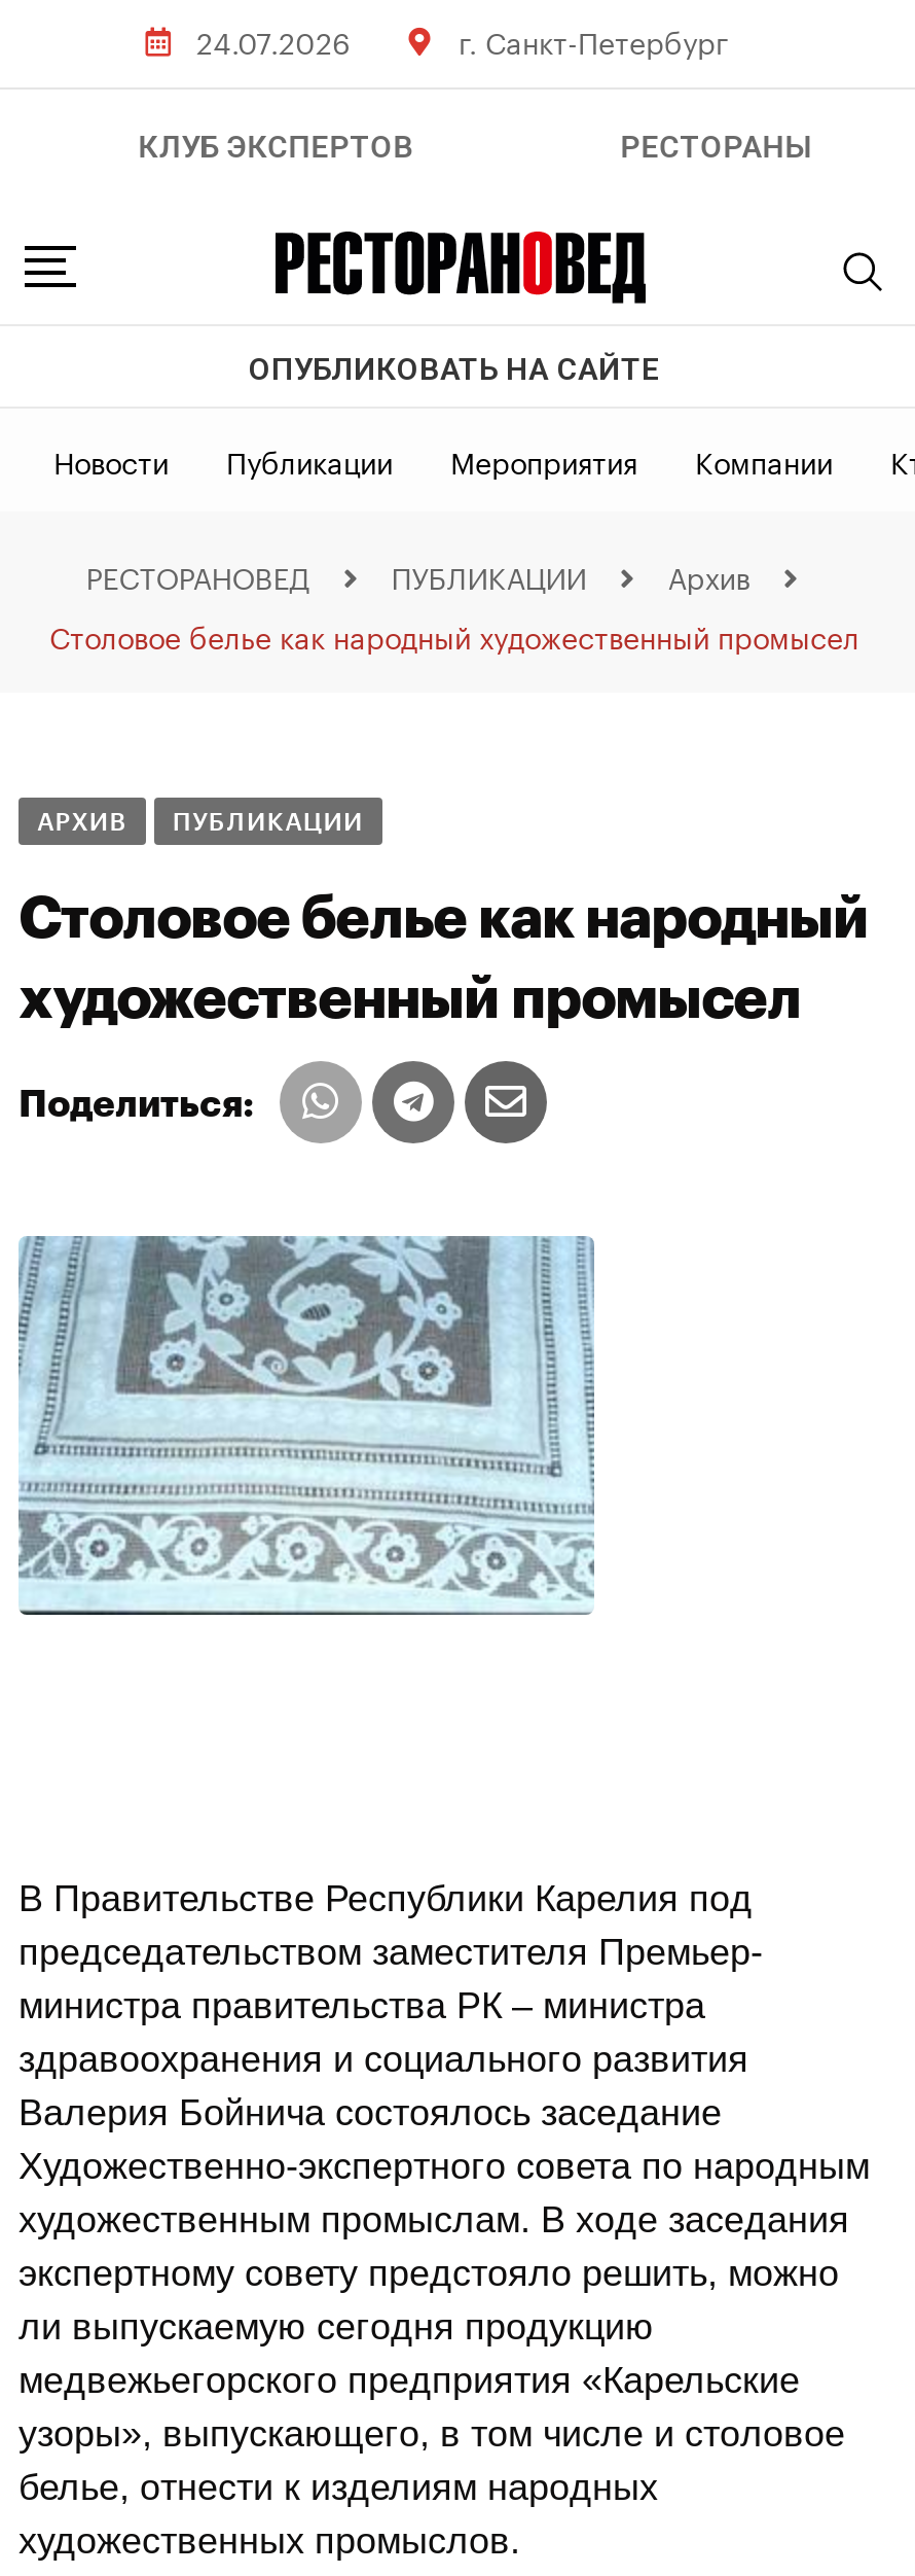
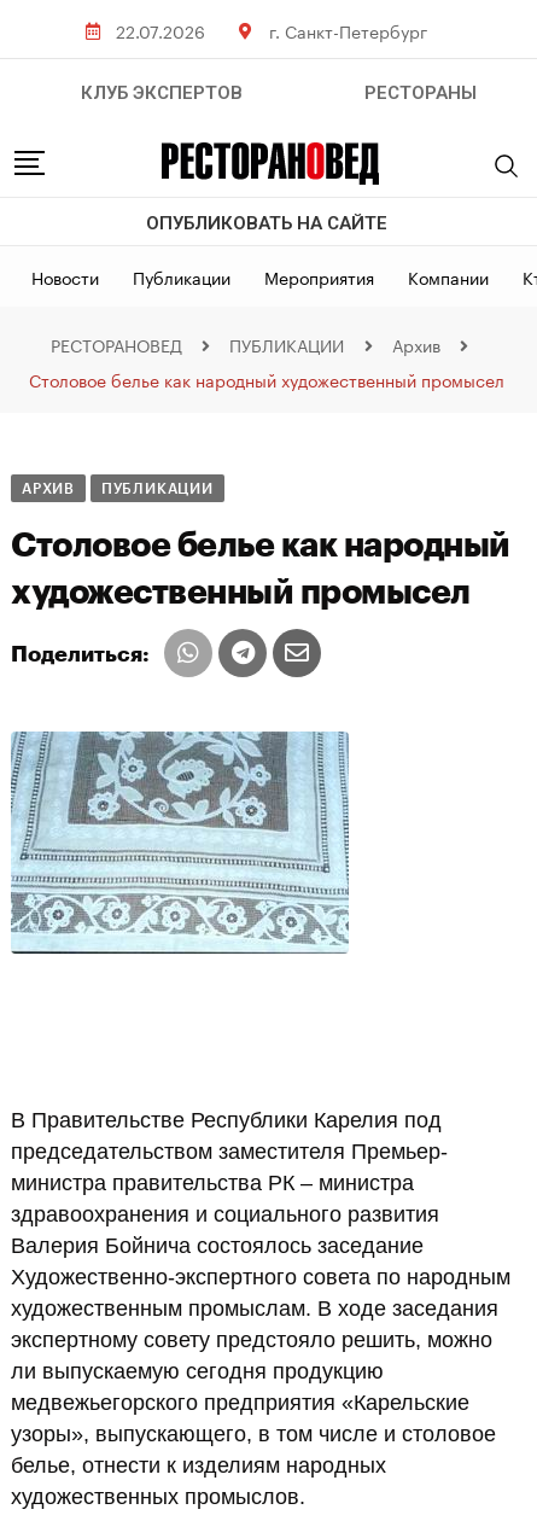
- 24.07.2026
+ 22.07.2026
